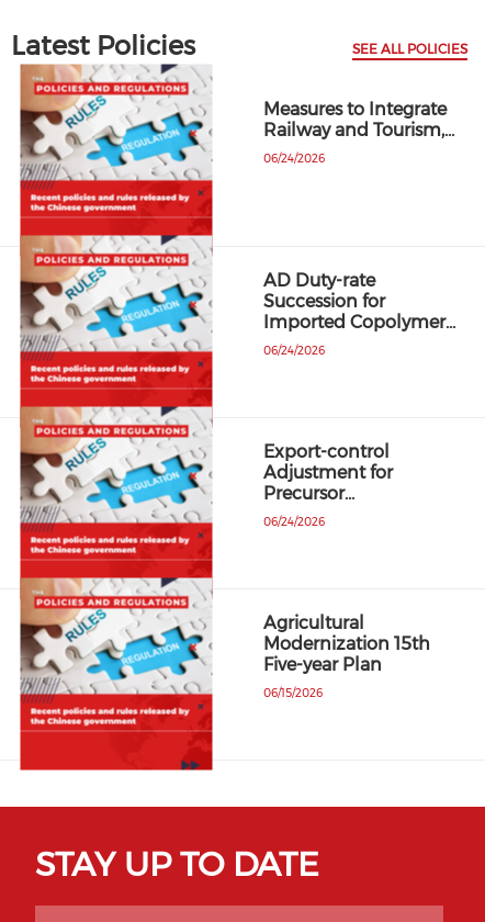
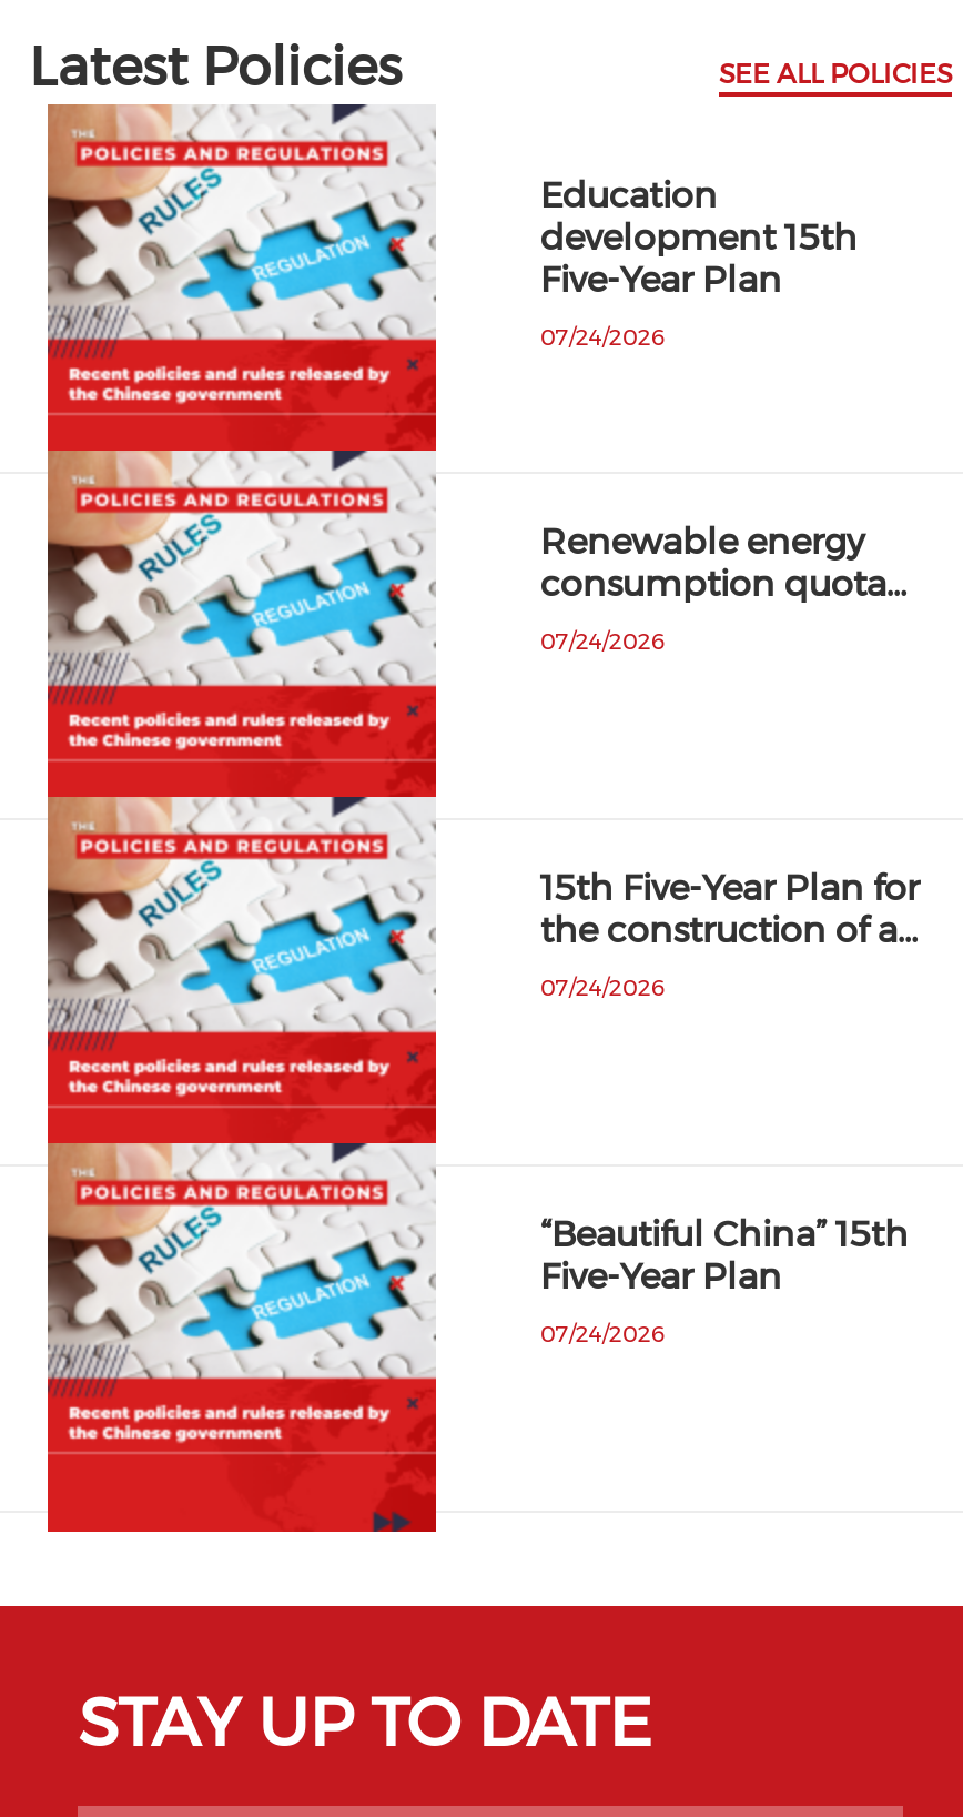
- Measures to Integrate
- Railway and Tourism,…
+ Education
+ development 15th
+ Five-Year Plan

- 06/24/2026
+ 07/24/2026

- AD Duty-rate
- Succession for
- Imported Copolymer…
+ Renewable energy
+ consumption quota…

- 06/24/2026
+ 07/24/2026

- Export-control
- Adjustment for
- Precursor…
+ 15th Five-Year Plan for
+ the construction of a…

- 06/24/2026
+ 07/24/2026

- Agricultural
- Modernization 15th
- Five-year Plan
+ “Beautiful China” 15th
+ Five-Year Plan

- 06/15/2026
+ 07/24/2026
